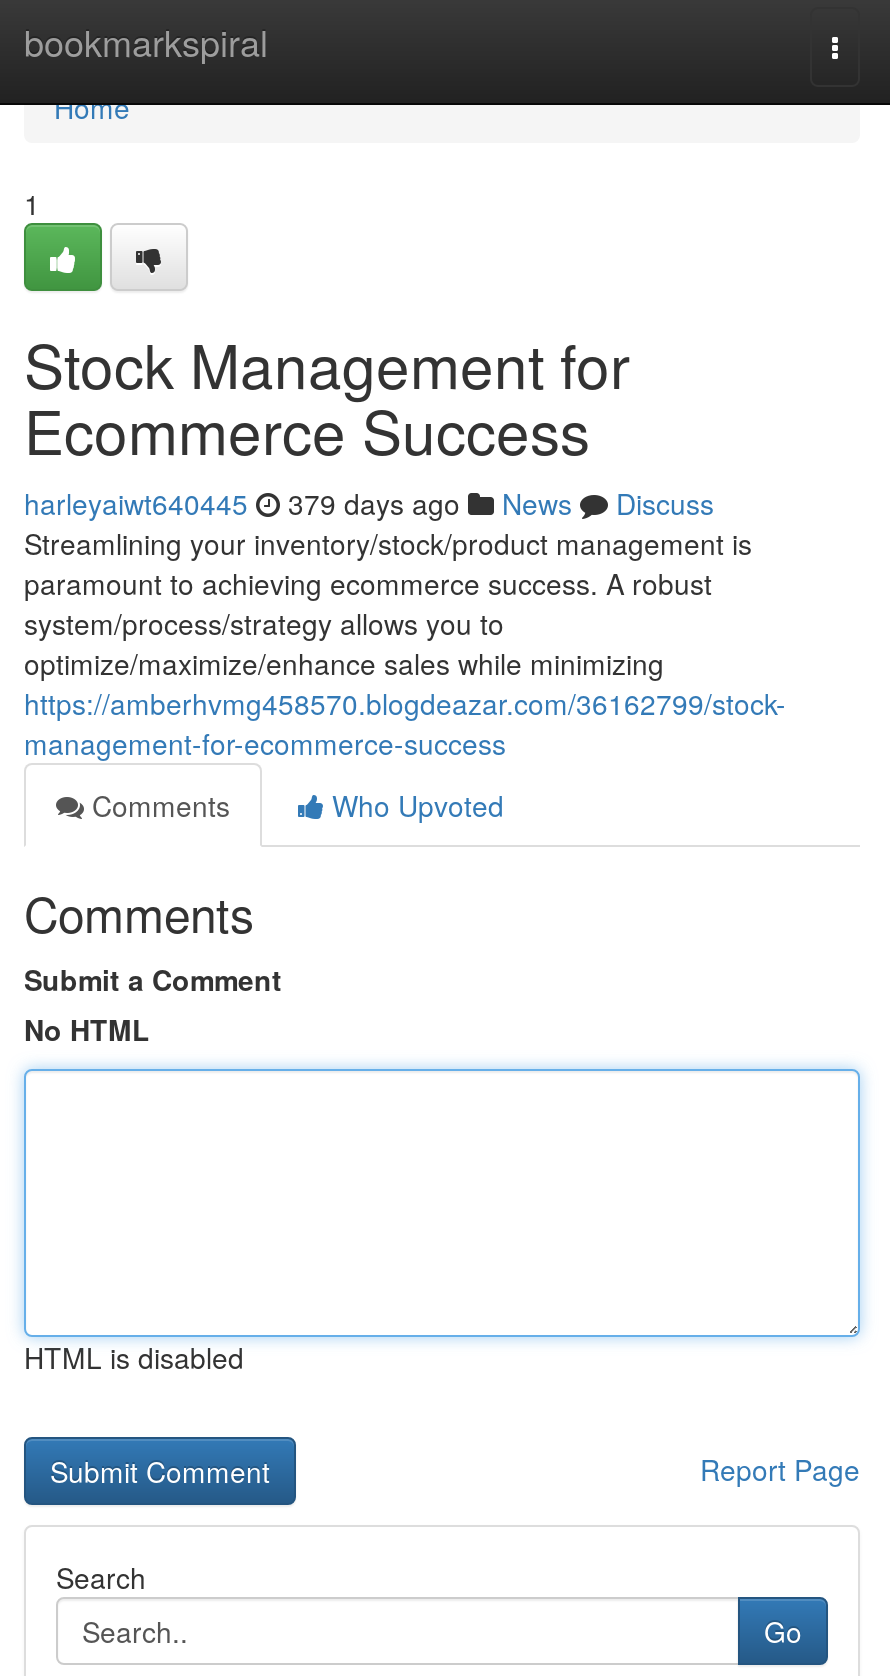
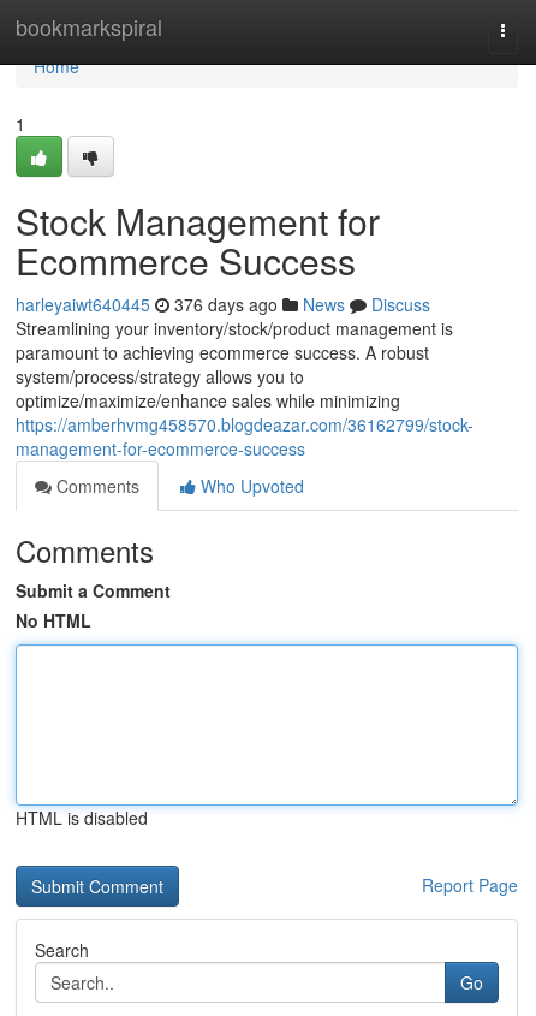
- harleyaiwt640445 379 days ago News Discuss
+ harleyaiwt640445 376 days ago News Discuss
